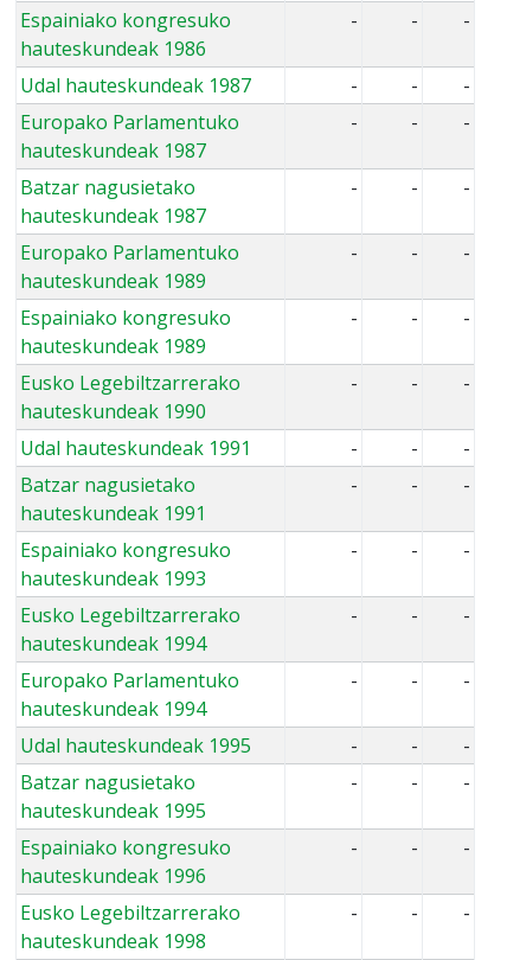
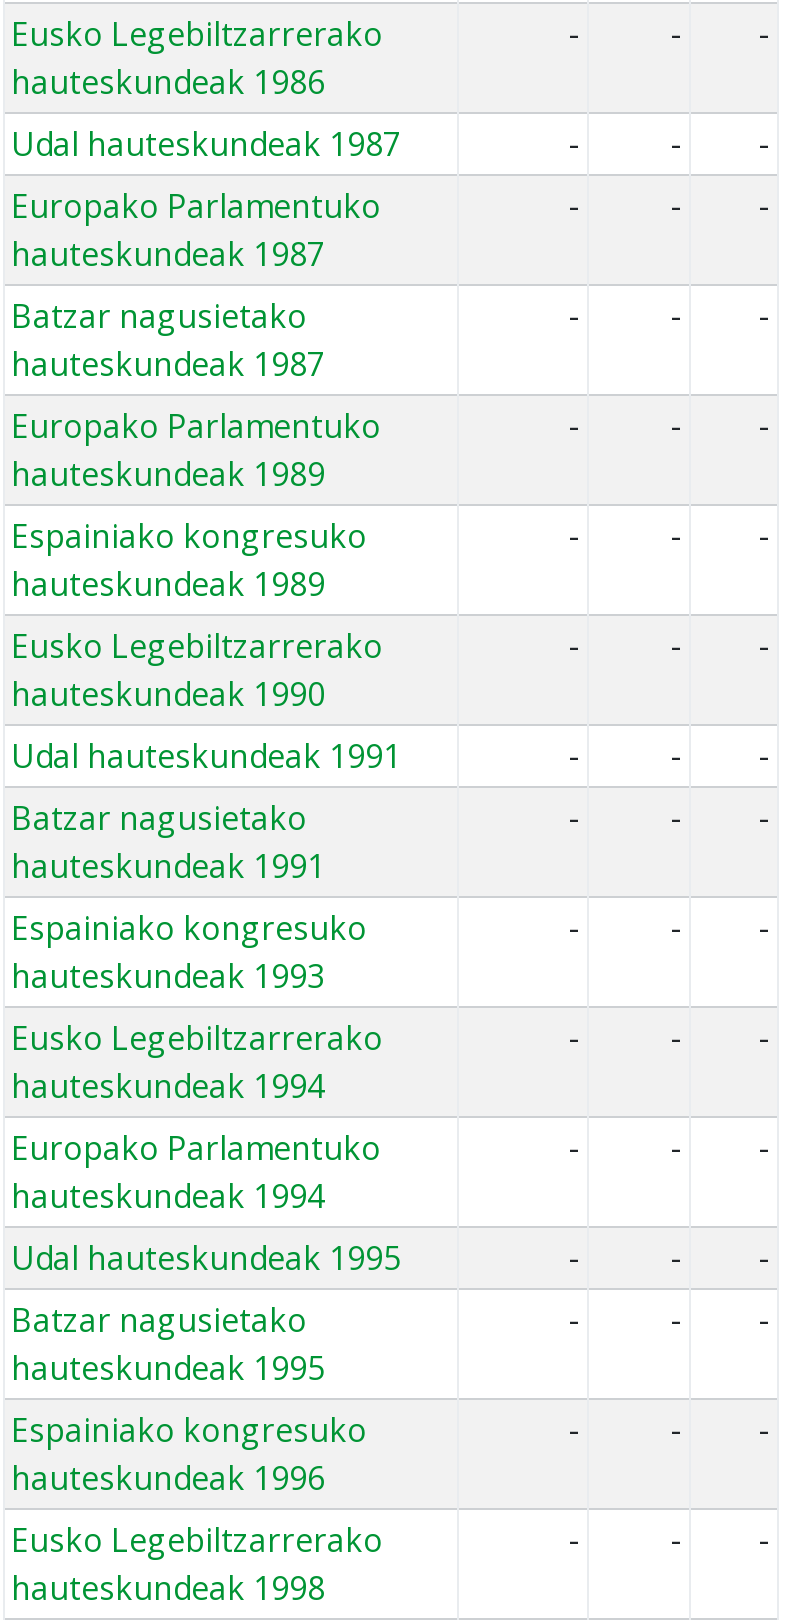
- Espainiako kongresuko
+ Eusko Legebiltzarrerako
